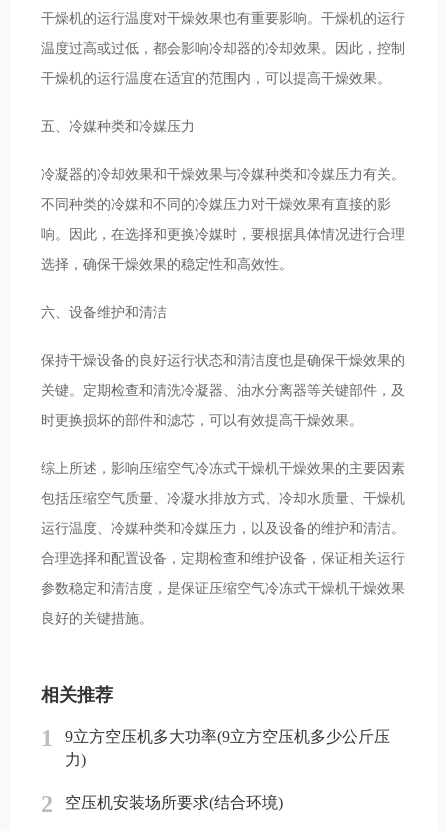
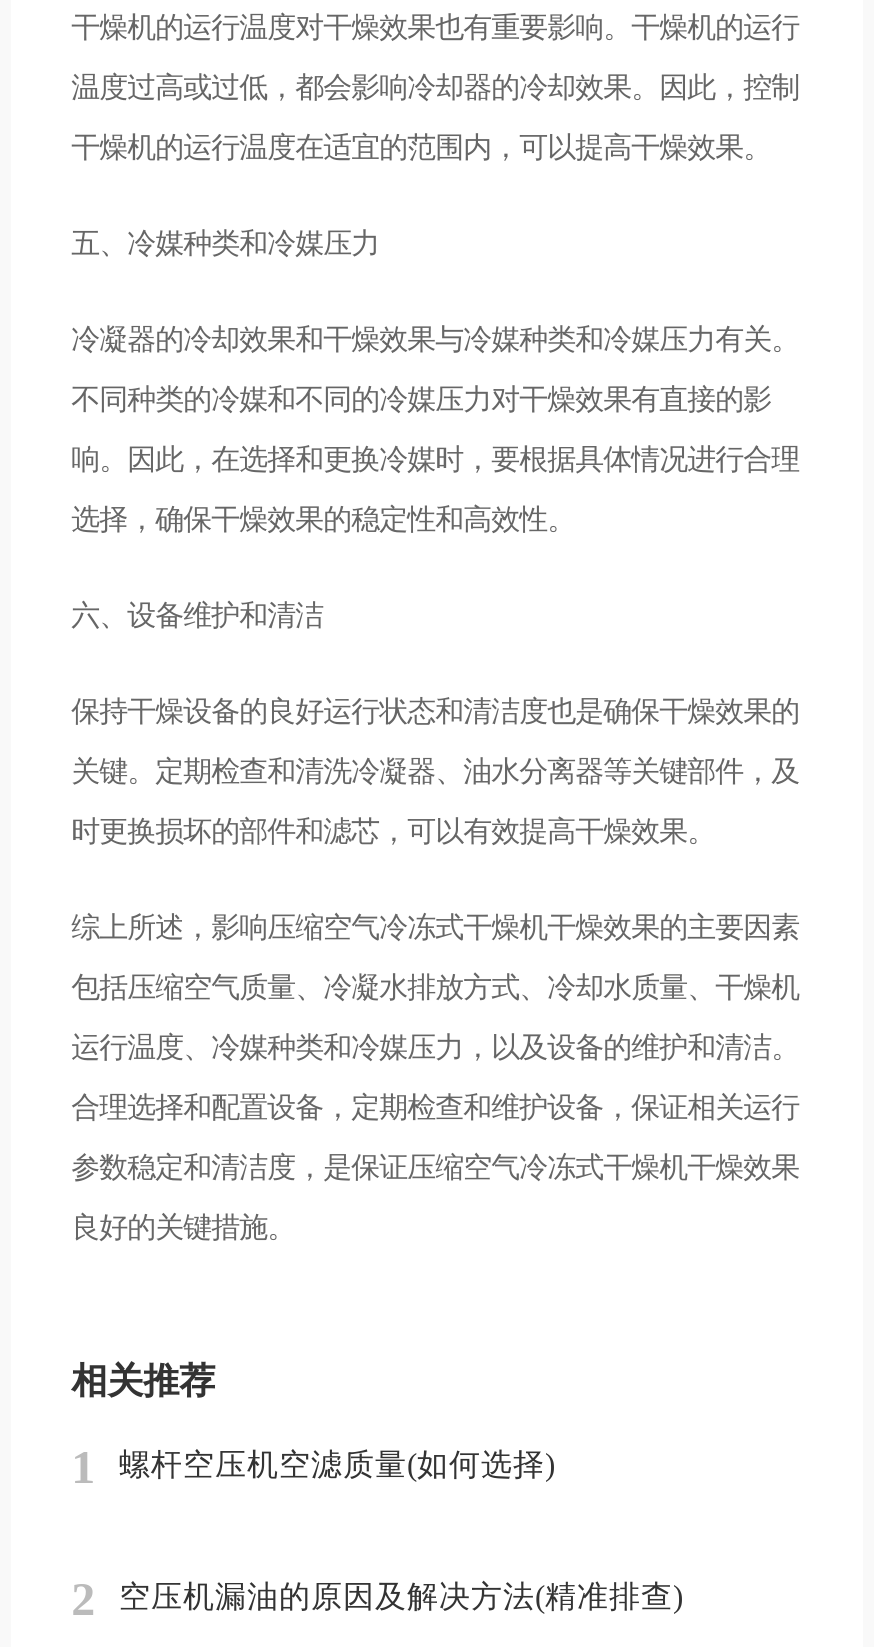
- 9立方空压机多大功率(9立方空压机多少公斤压
- 力)
+ 螺杆空压机空滤质量(如何选择)

- 空压机安装场所要求(结合环境)
+ 空压机漏油的原因及解决方法(精准排查)
